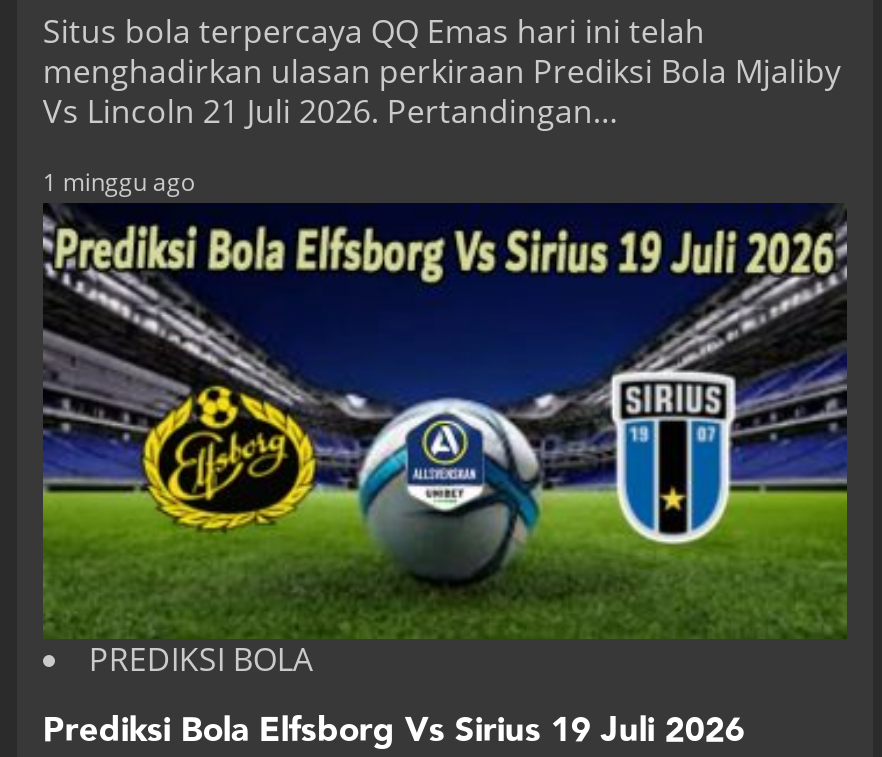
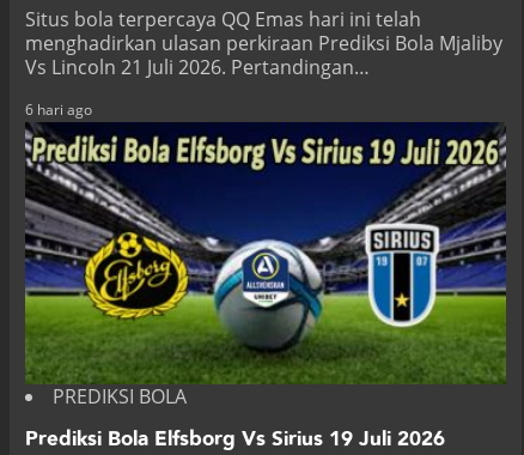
- 1 minggu ago
+ 6 hari ago
